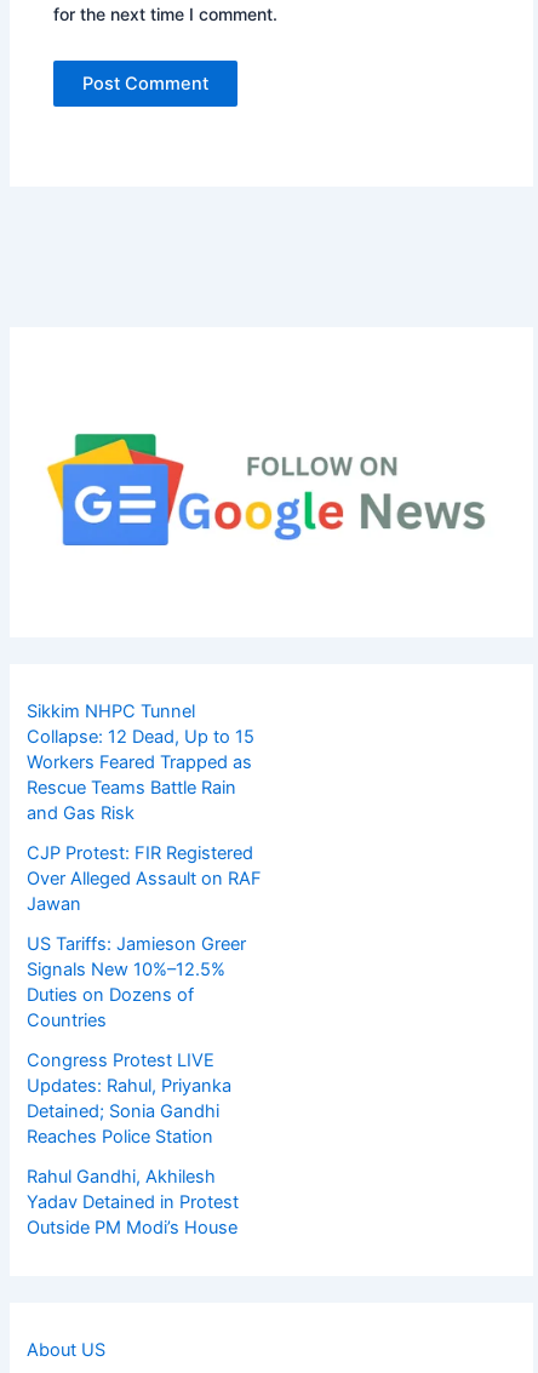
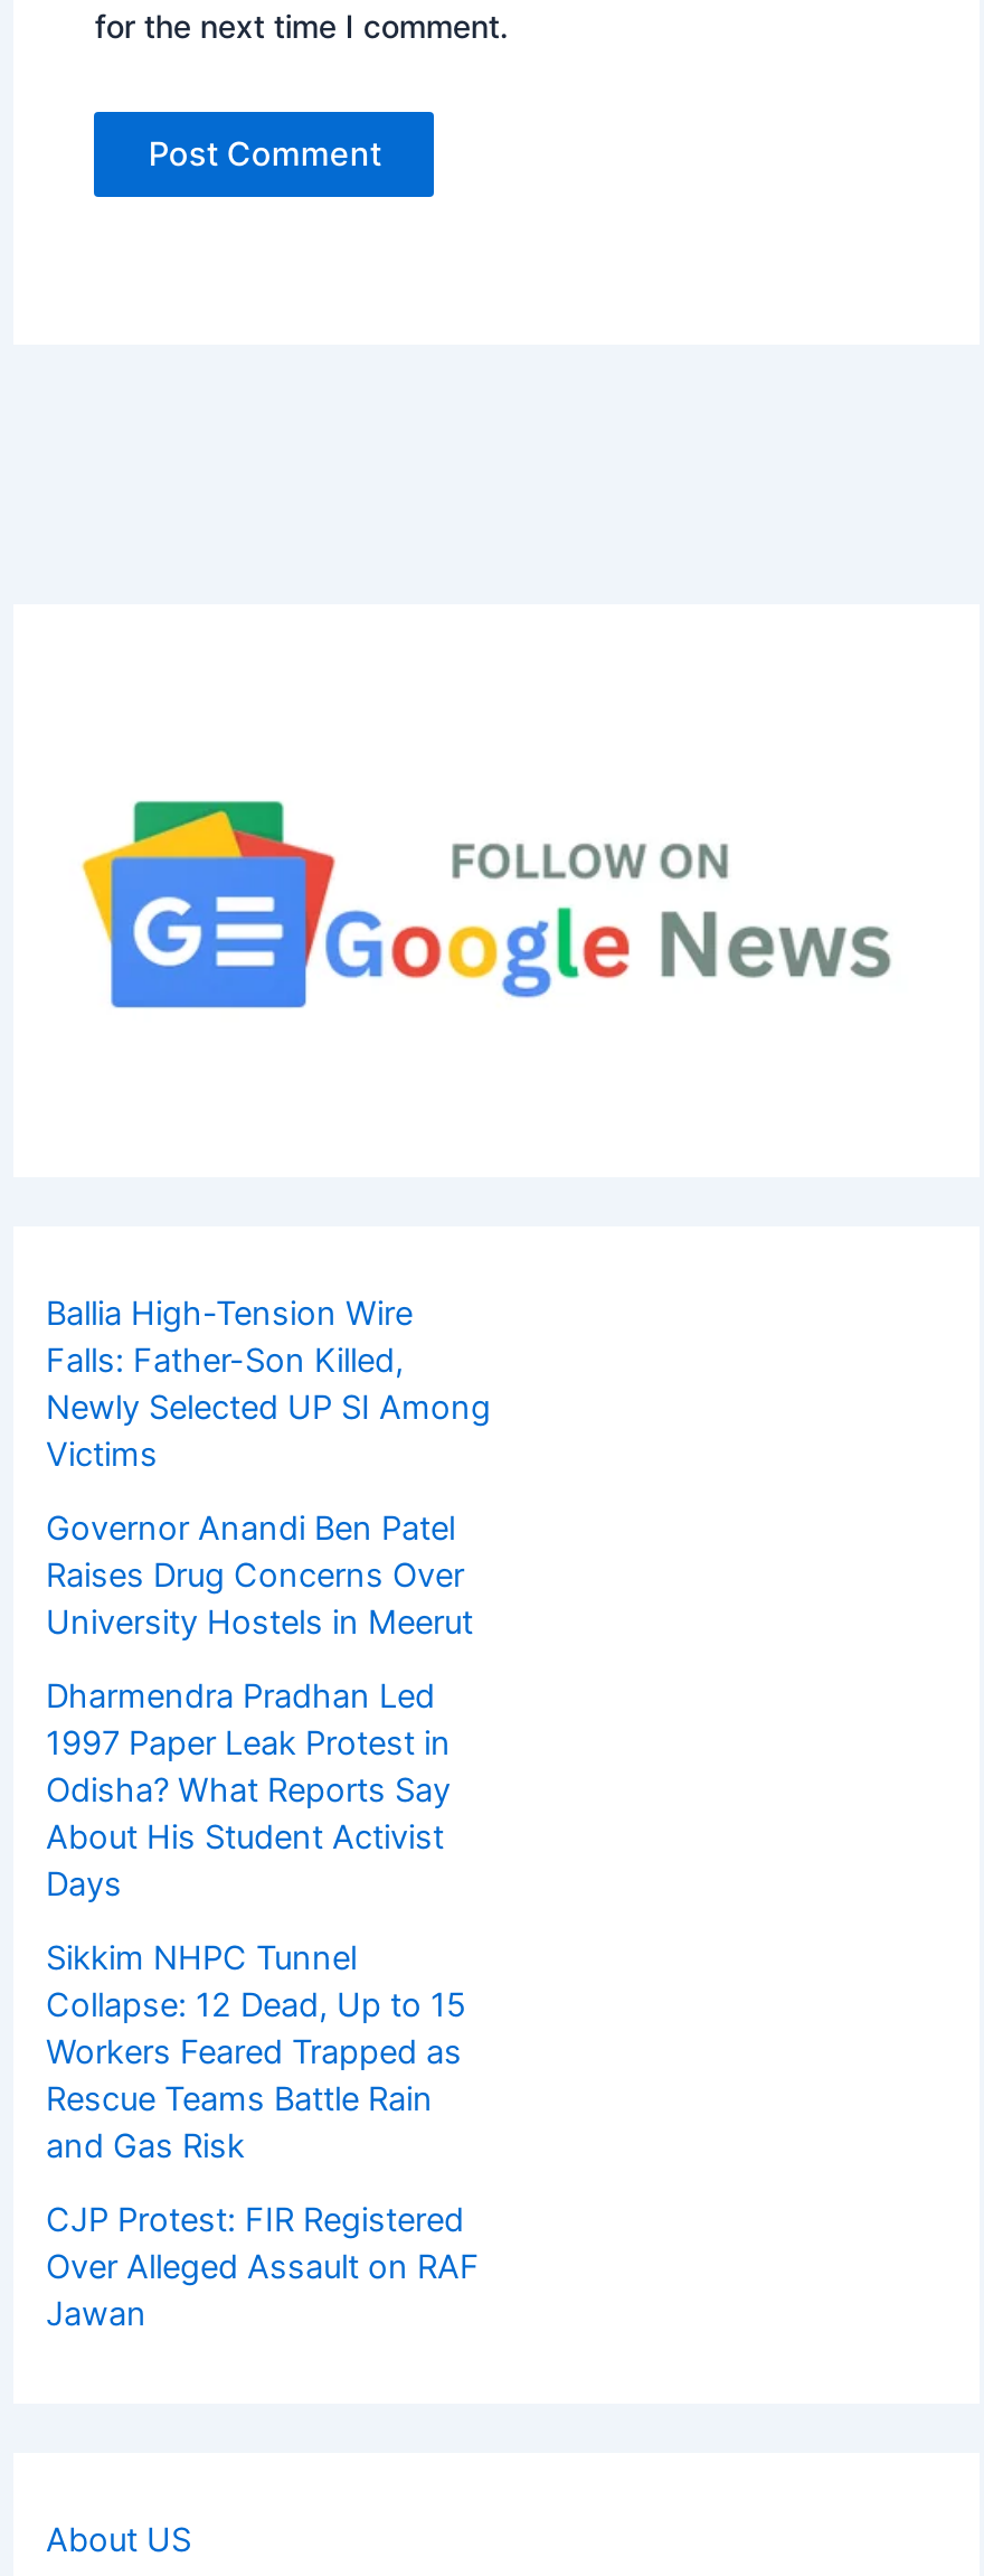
+ Ballia High-Tension Wire
+ Falls: Father-Son Killed,
+ Newly Selected UP SI Among
+ Victims
+ Governor Anandi Ben Patel
+ Raises Drug Concerns Over
+ University Hostels in Meerut
+ Dharmendra Pradhan Led
+ 1997 Paper Leak Protest in
+ Odisha? What Reports Say
+ About His Student Activist
+ Days

moved down: Sikkim NHPC Tunnel | Collapse: 12 Dead, Up to 15 | Workers Feared Trapped as | Rescue Teams Battle Rain | and Gas Risk | CJP Protest: FIR Registered | Over Alleged Assault on RAF | Jawan

- US Tariffs: Jamieson Greer
- Signals New 10%–12.5%
- Duties on Dozens of
- Countries
- Congress Protest LIVE
- Updates: Rahul, Priyanka
- Detained; Sonia Gandhi
- Reaches Police Station
- Rahul Gandhi, Akhilesh
- Yadav Detained in Protest
- Outside PM Modi’s House
